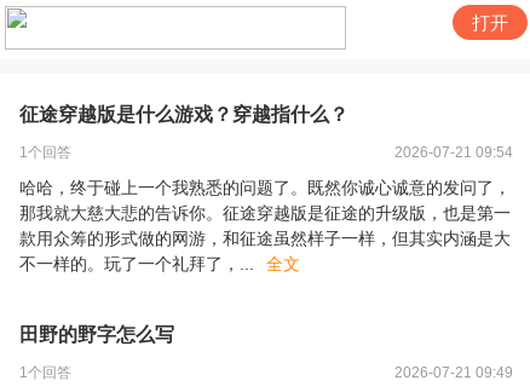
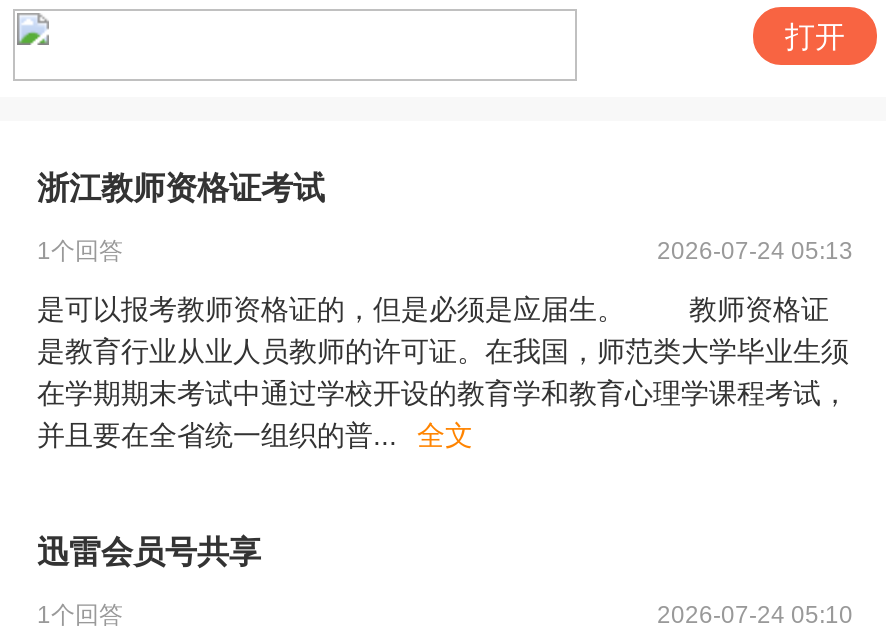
- 征途穿越版是什么游戏？穿越指什么？
+ 浙江教师资格证考试

- 2026-07-21 09:54
+ 2026-07-24 05:13

- 哈哈，终于碰上一个我熟悉的问题了。既然你诚心诚意的发问了，
- 那我就大慈大悲的告诉你。征途穿越版是征途的升级版，也是第一
- 款用众筹的形式做的网游，和征途虽然样子一样，但其实内涵是大
- 不一样的。玩了一个礼拜了，...
+ 是可以报考教师资格证的，但是必须是应届生。 教师资格证
+ 是教育行业从业人员教师的许可证。在我国，师范类大学毕业生须
+ 在学期期末考试中通过学校开设的教育学和教育心理学课程考试，
+ 并且要在全省统一组织的普...

- 田野的野字怎么写
+ 迅雷会员号共享

- 2026-07-21 09:49
+ 2026-07-24 05:10
